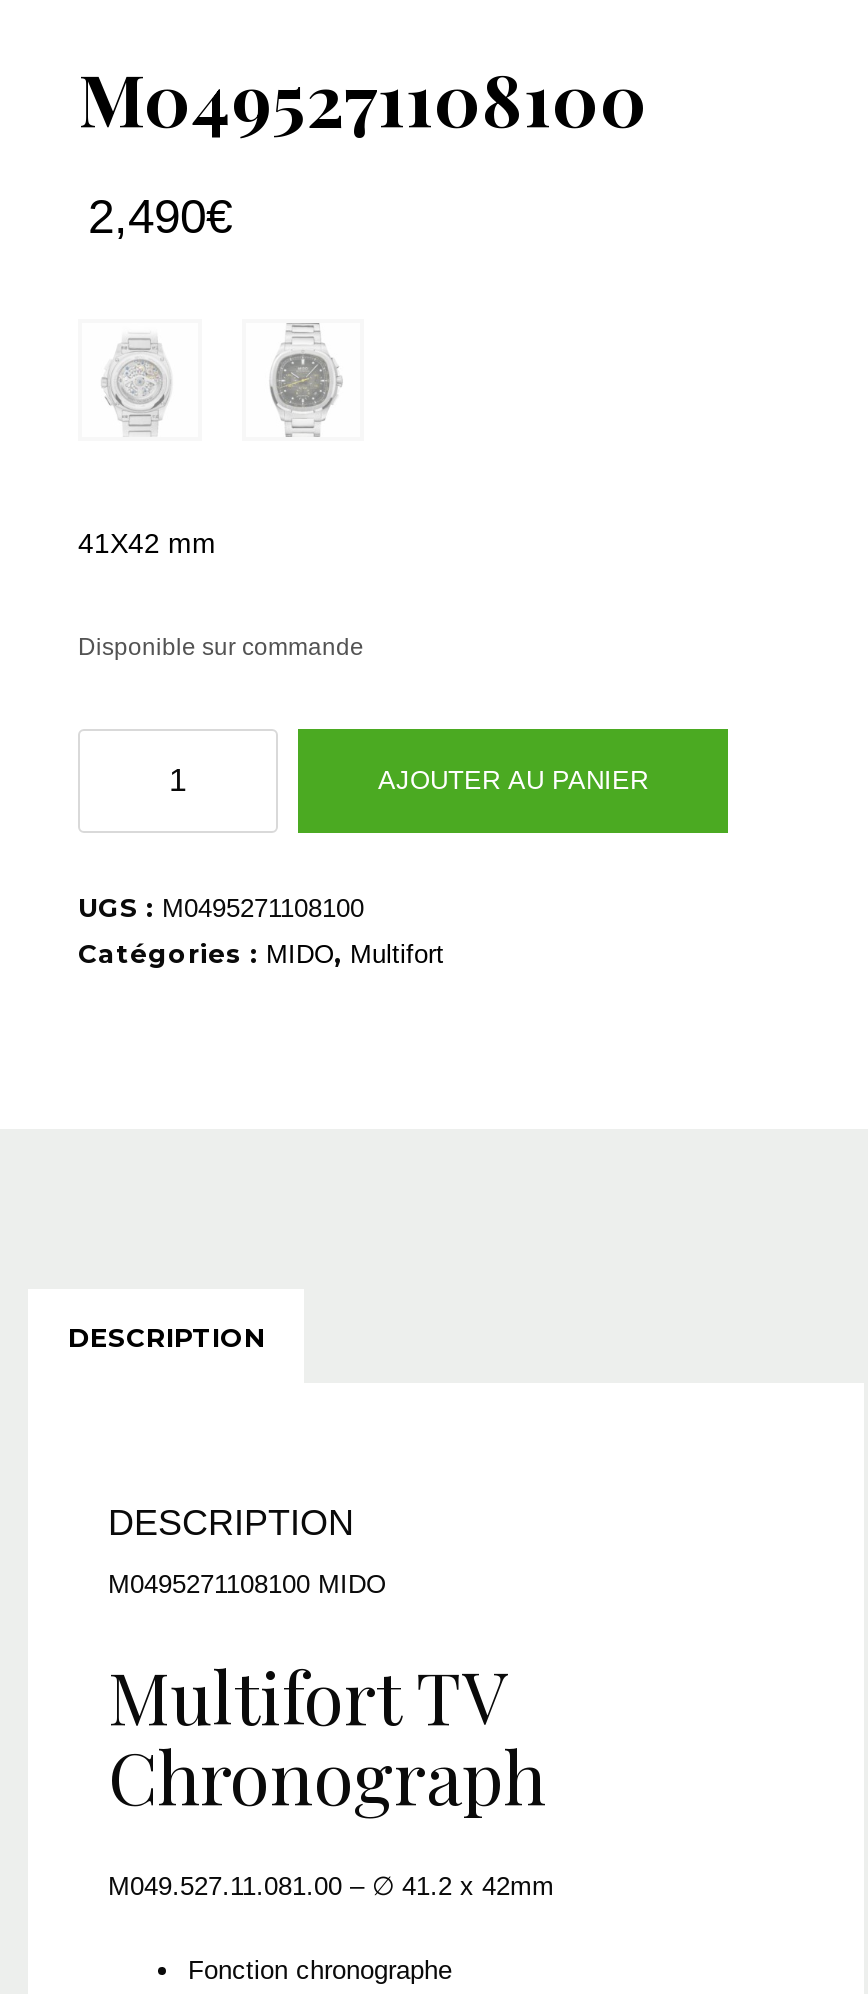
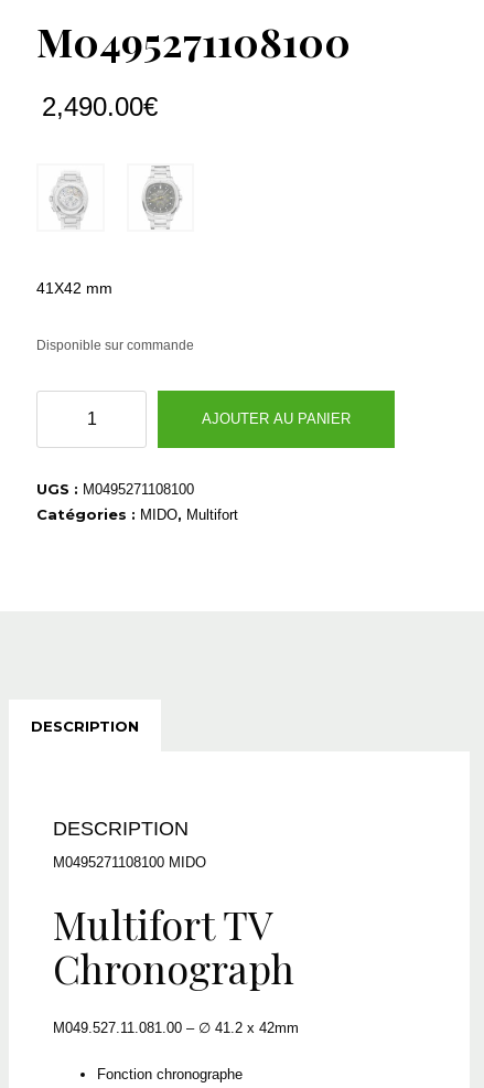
- 2,490€
+ 2,490.00€
